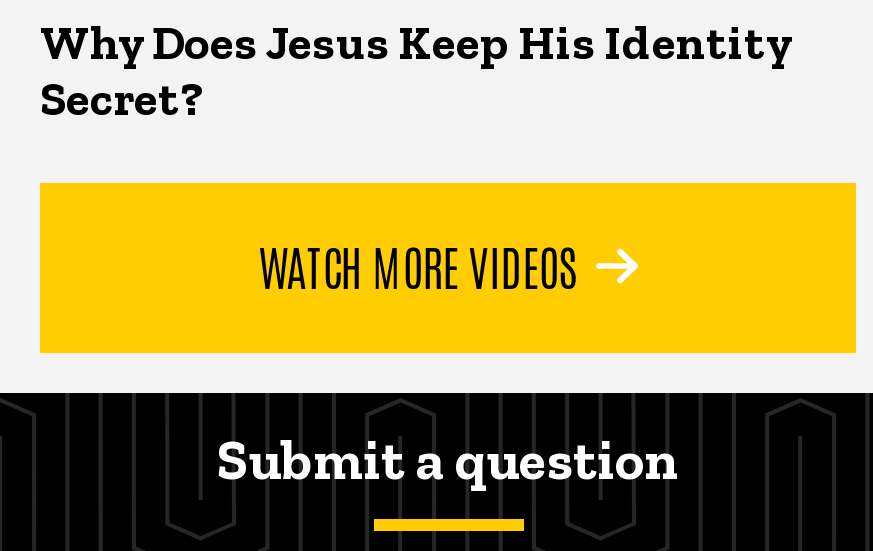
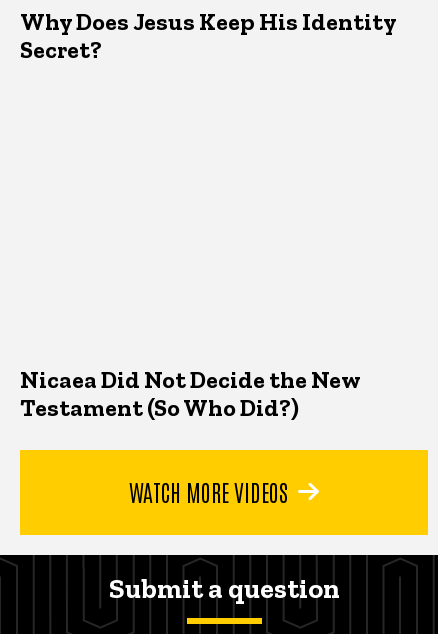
+ Nicaea Did Not Decide the New
+ Testament (So Who Did?)
